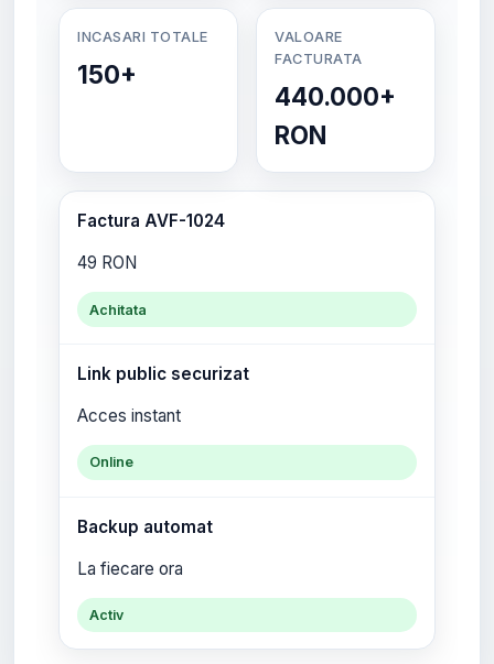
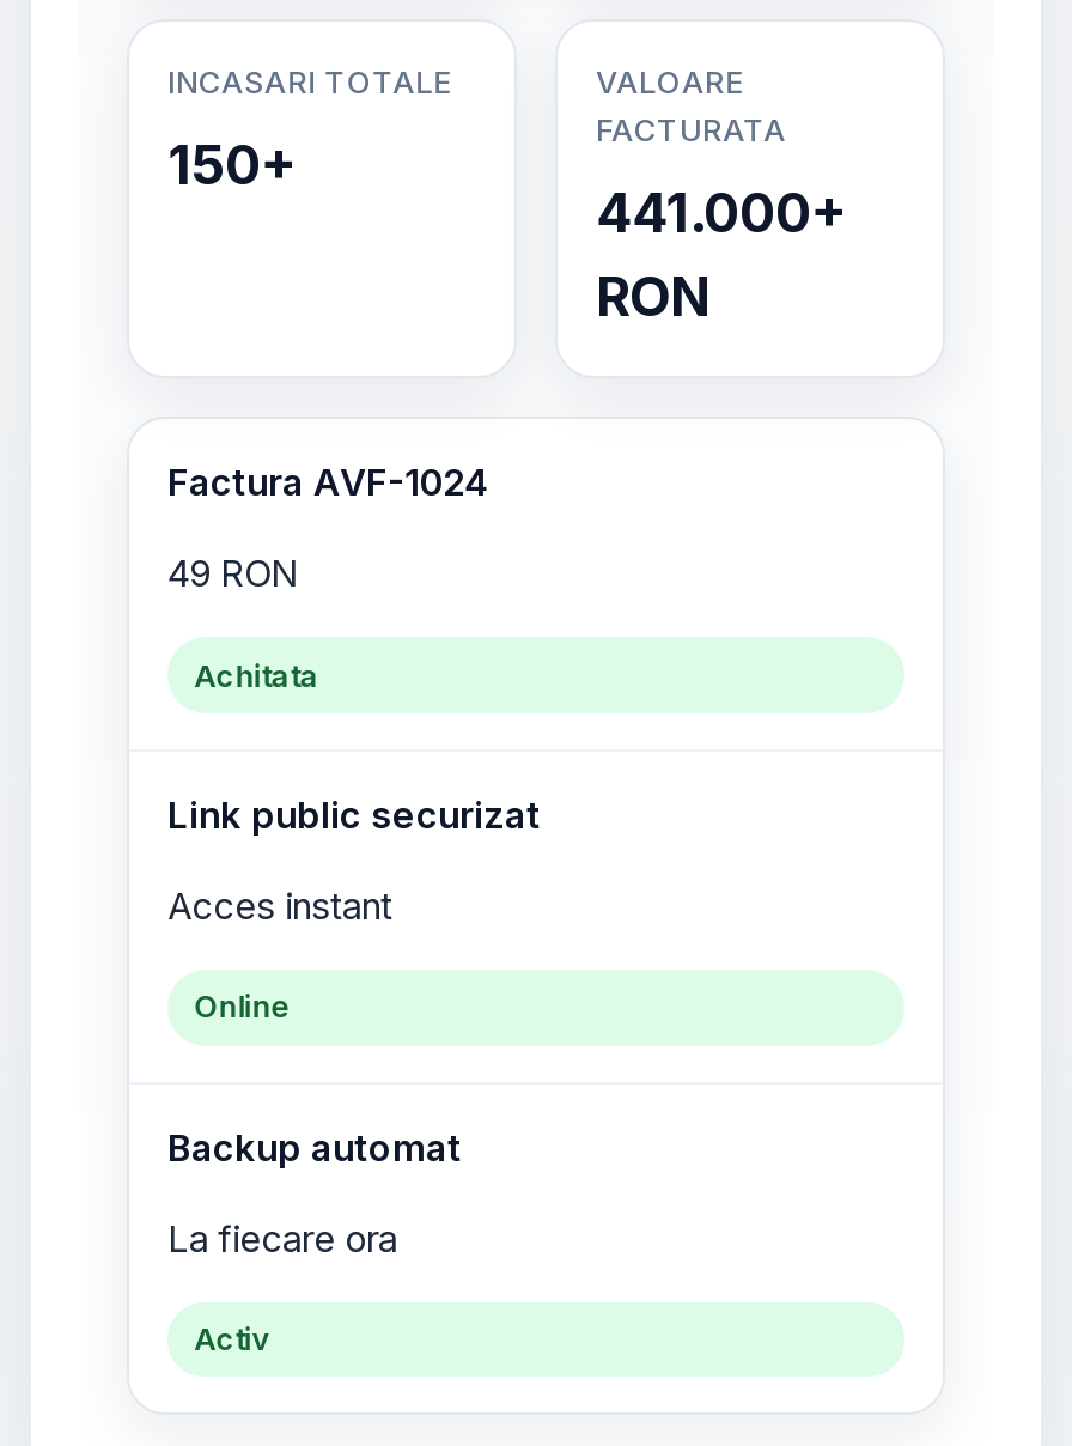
- 440.000+
+ 441.000+
